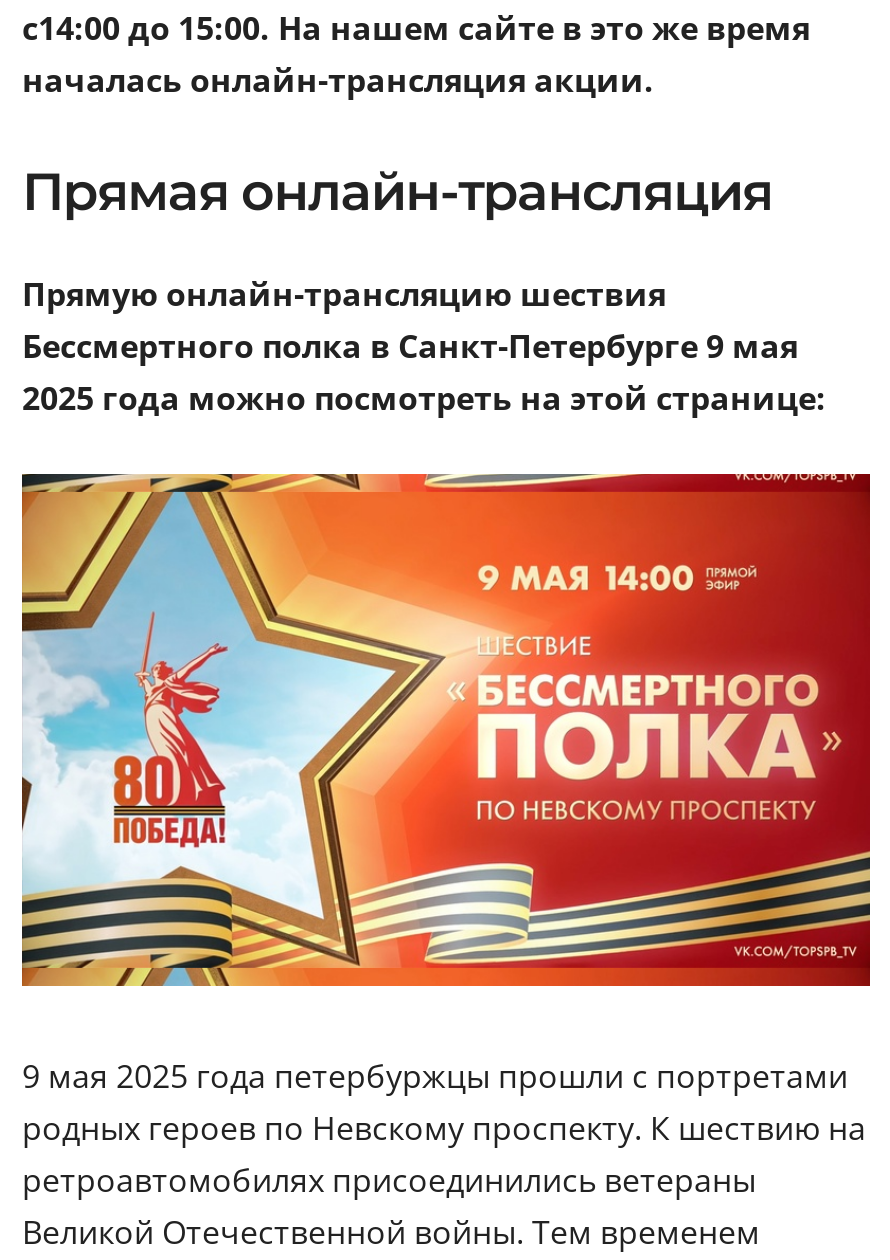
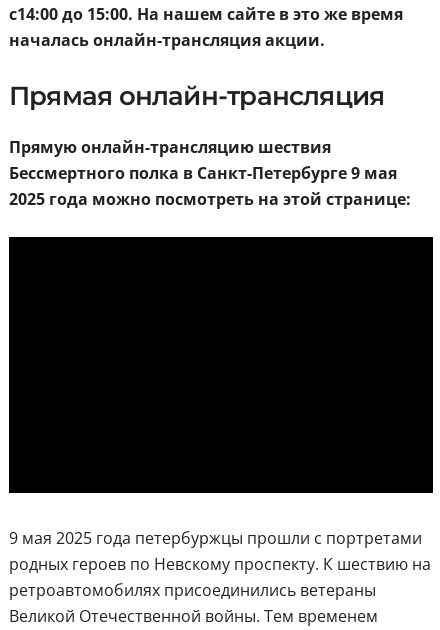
- [image]
